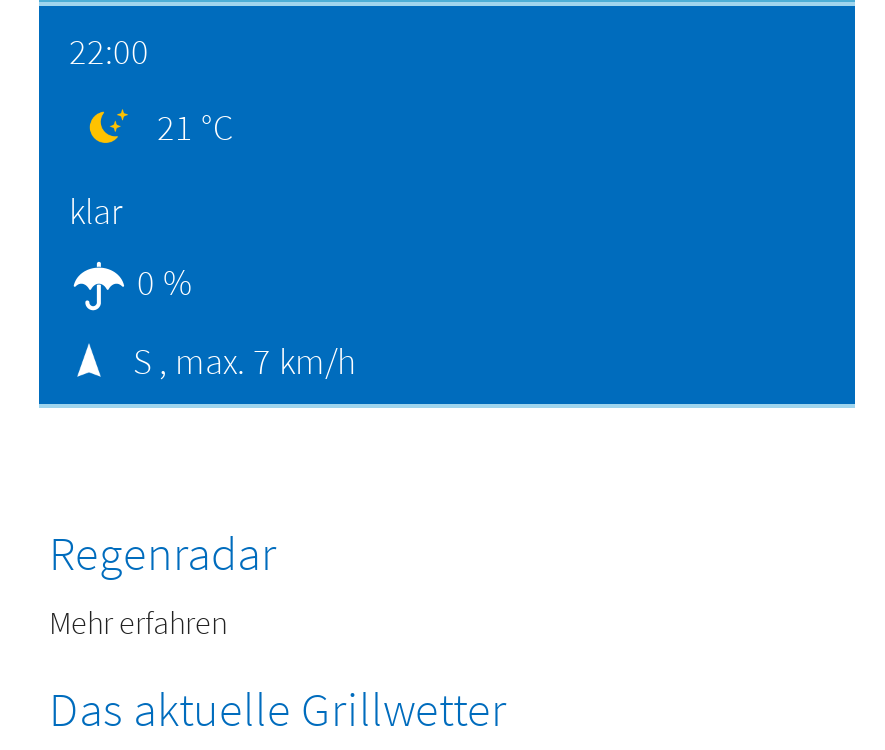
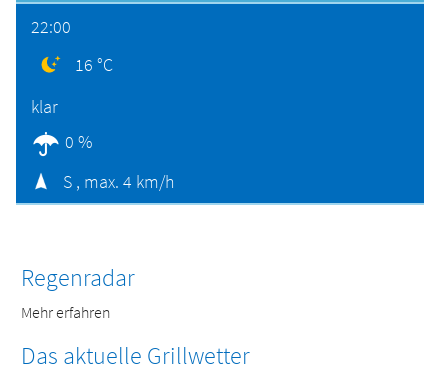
- 21 °C
+ 16 °C

- S , max. 7 km/h
+ S , max. 4 km/h
